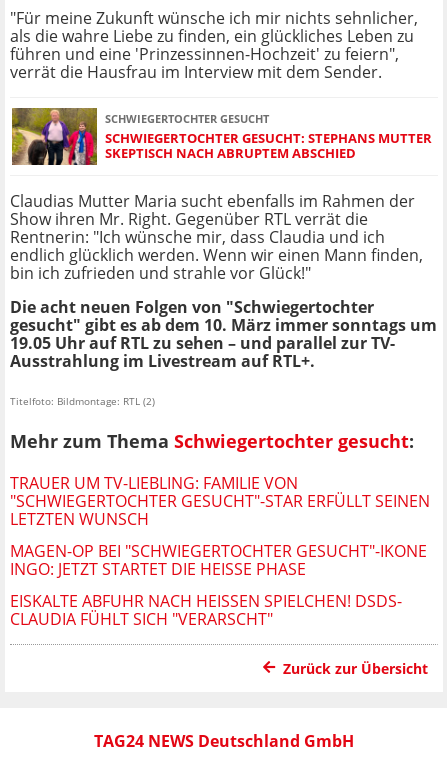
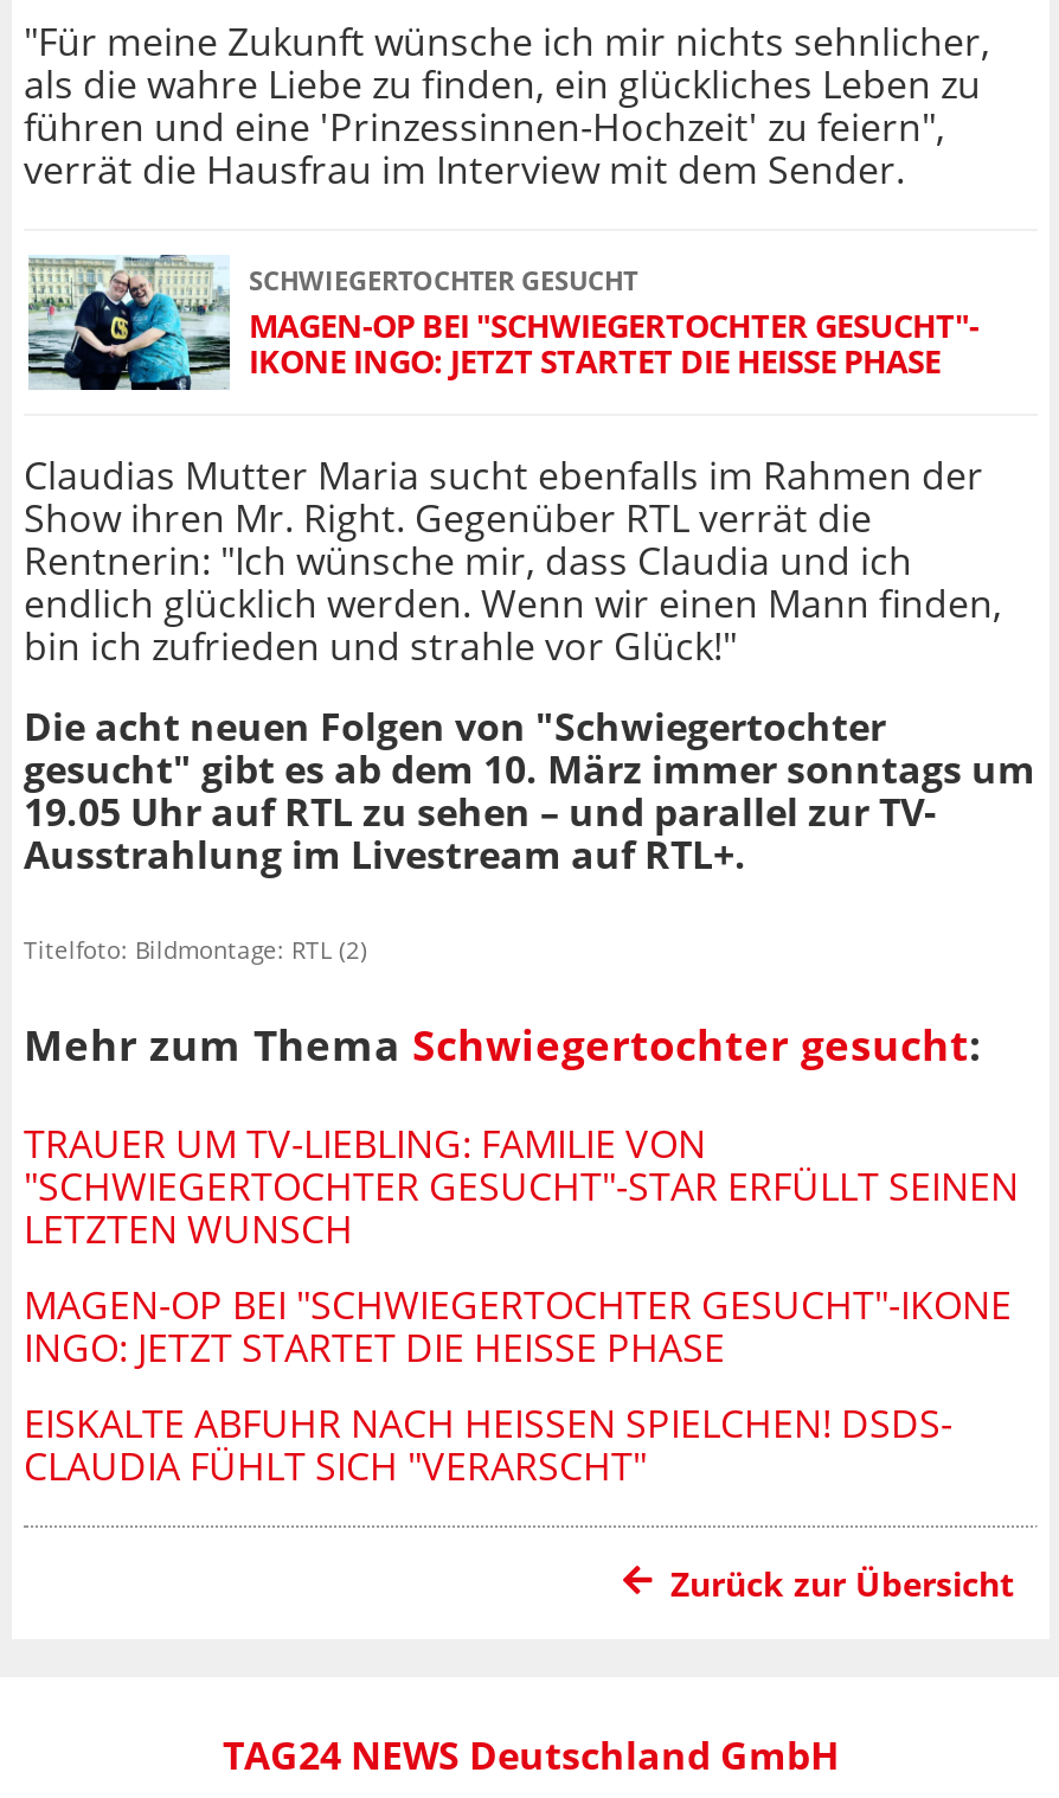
- [image]
- SCHWIEGERTOCHTER GESUCHT: STEPHANS MUTTER
- SKEPTISCH NACH ABRUPTEM ABSCHIED
+ [image]
+ MAGEN-OP BEI "SCHWIEGERTOCHTER GESUCHT"-
+ IKONE INGO: JETZT STARTET DIE HEISSE PHASE
